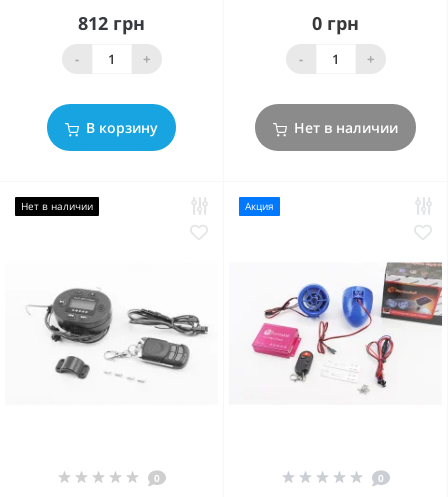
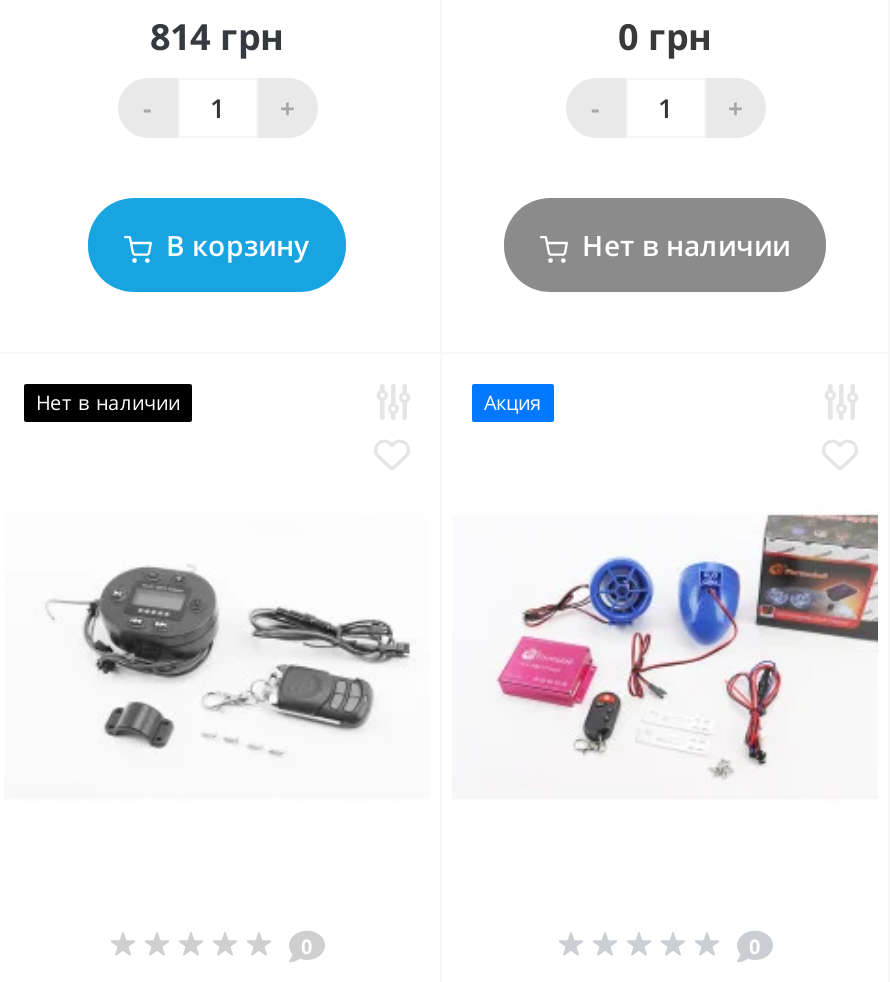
- 812 грн
+ 814 грн
